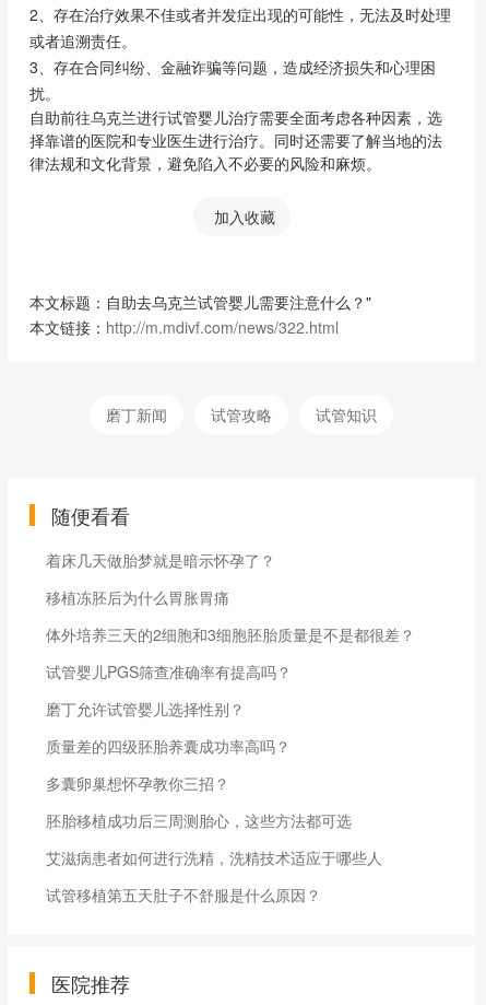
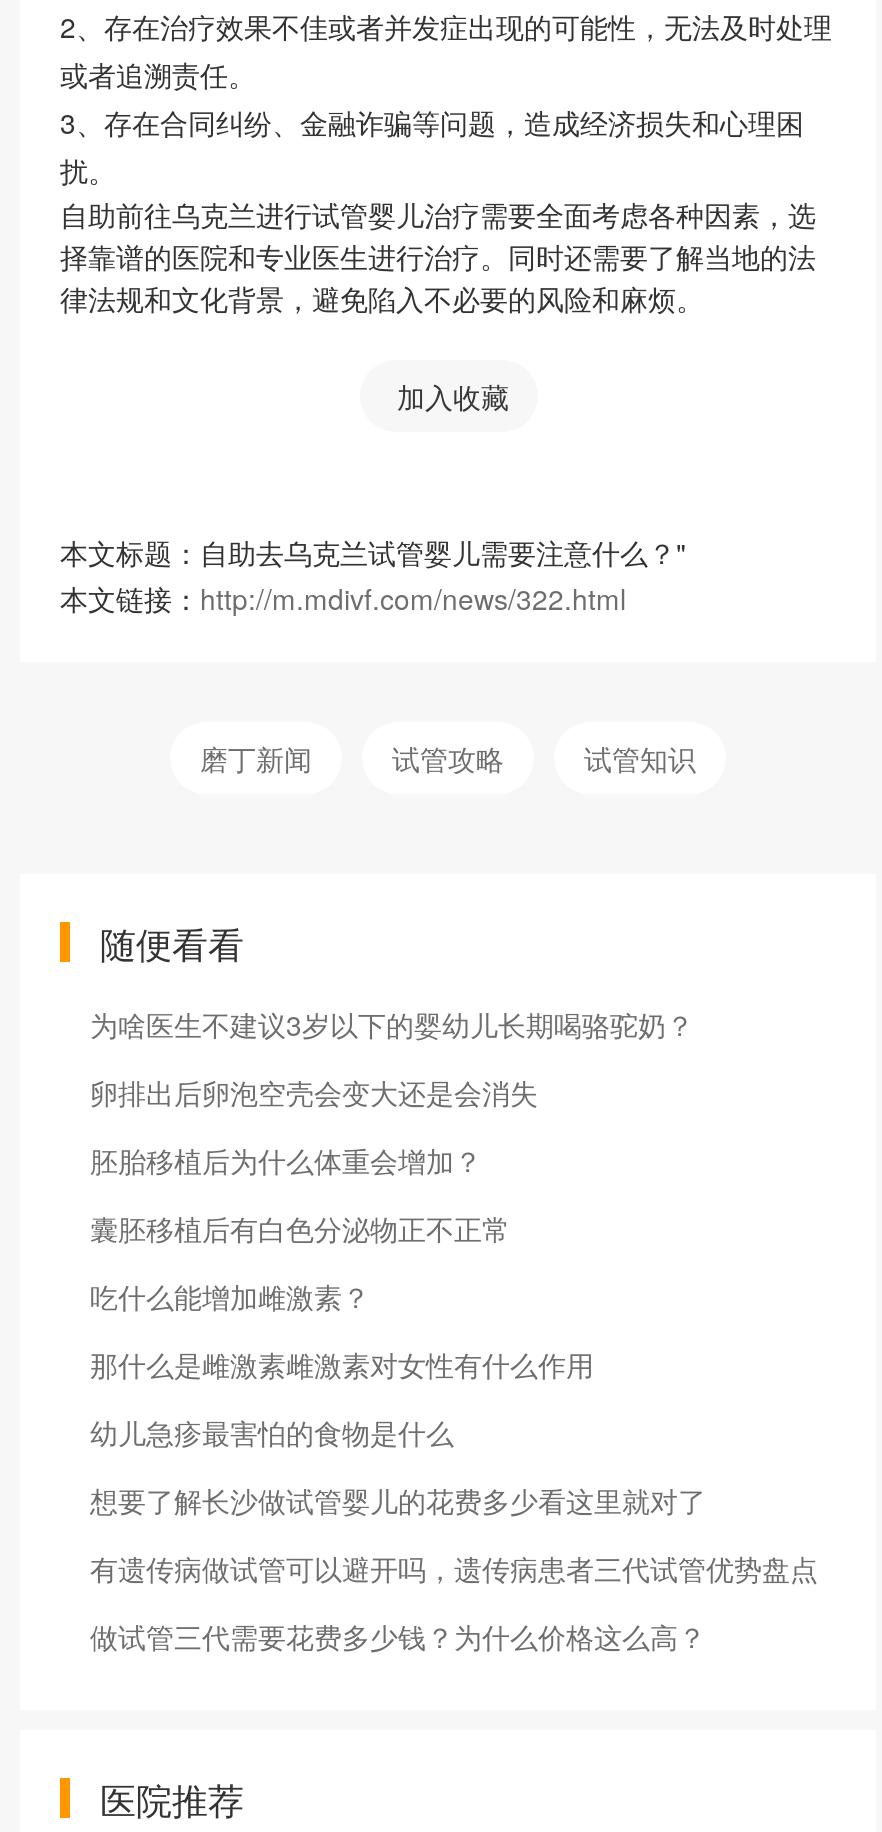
- 着床几天做胎梦就是暗示怀孕了？
+ 为啥医生不建议3岁以下的婴幼儿长期喝骆驼奶？

- 移植冻胚后为什么胃胀胃痛
+ 卵排出后卵泡空壳会变大还是会消失

- 体外培养三天的2细胞和3细胞胚胎质量是不是都很差？
+ 胚胎移植后为什么体重会增加？

- 试管婴儿PGS筛查准确率有提高吗？
+ 囊胚移植后有白色分泌物正不正常

- 磨丁允许试管婴儿选择性别？
+ 吃什么能增加雌激素？

- 质量差的四级胚胎养囊成功率高吗？
+ 那什么是雌激素雌激素对女性有什么作用

- 多囊卵巢想怀孕教你三招？
+ 幼儿急疹最害怕的食物是什么

- 胚胎移植成功后三周测胎心，这些方法都可选
+ 想要了解长沙做试管婴儿的花费多少看这里就对了

- 艾滋病患者如何进行洗精，洗精技术适应于哪些人
+ 有遗传病做试管可以避开吗，遗传病患者三代试管优势盘点

- 试管移植第五天肚子不舒服是什么原因？
+ 做试管三代需要花费多少钱？为什么价格这么高？
